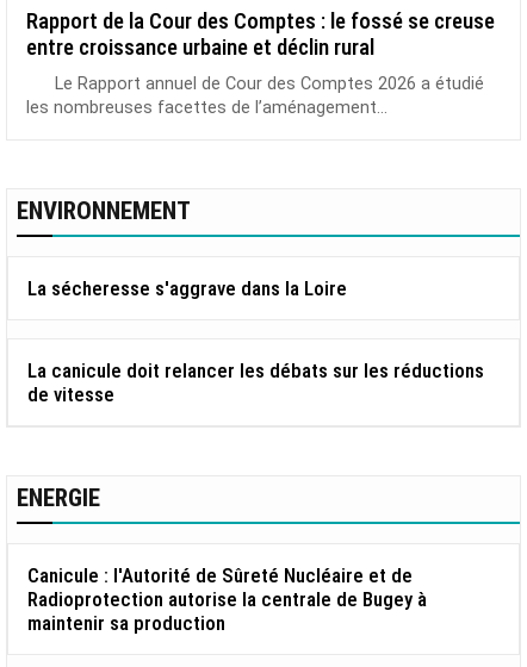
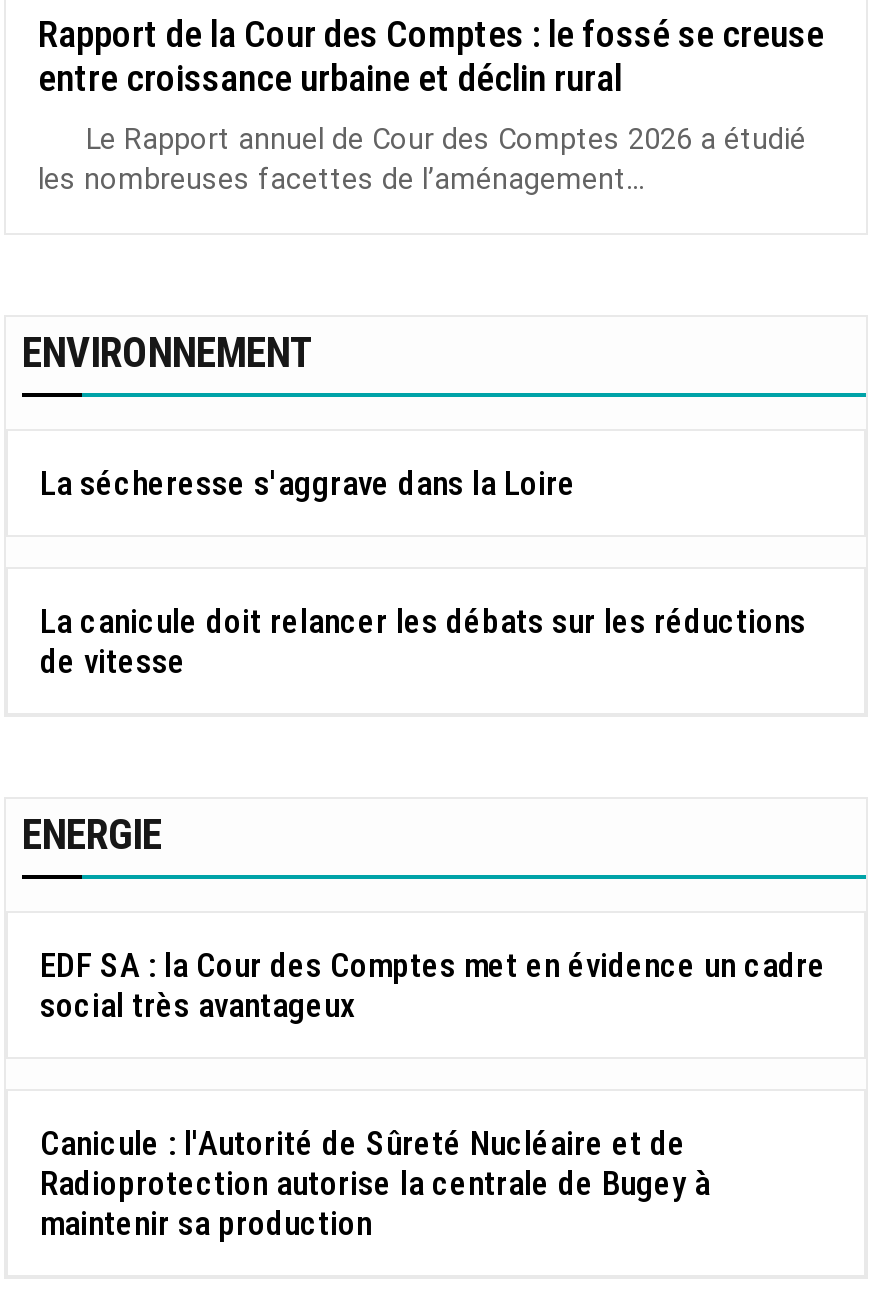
+ EDF SA : la Cour des Comptes met en évidence un cadre
+ social très avantageux
